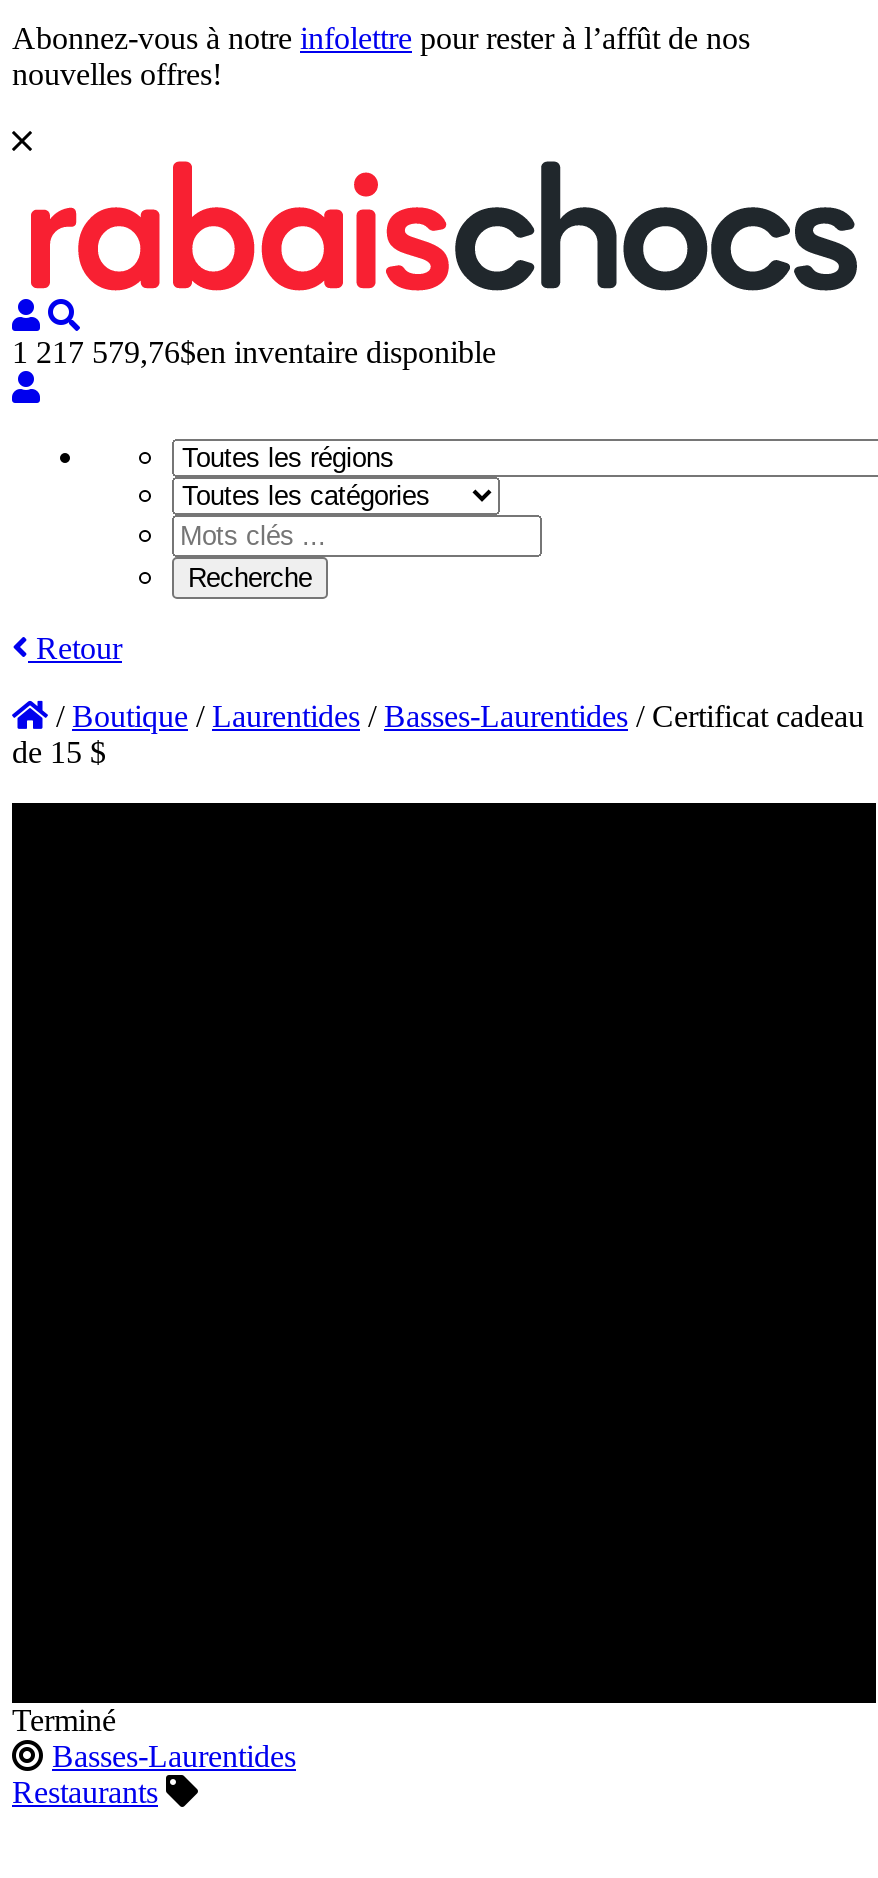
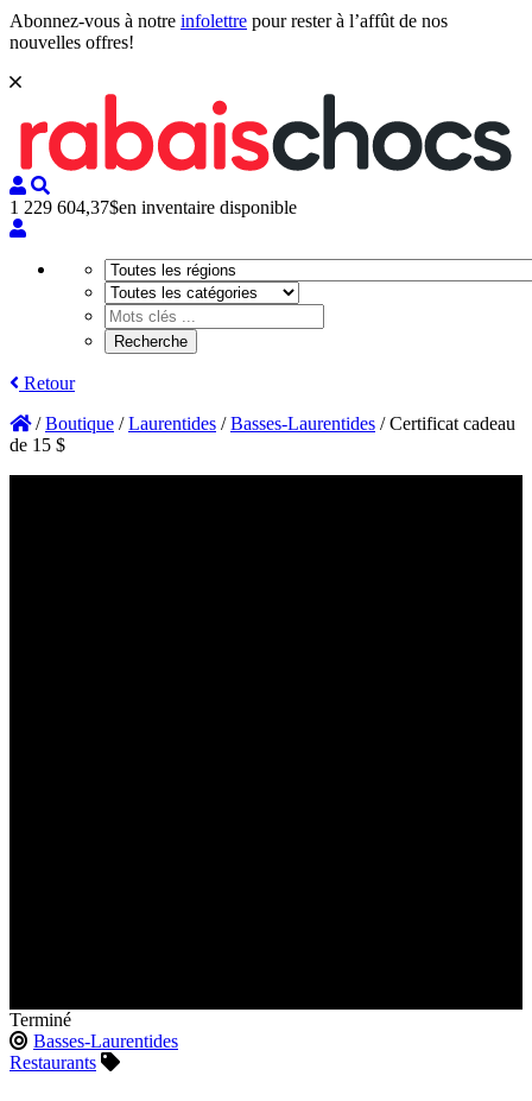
- 1 217 579,76$en inventaire disponible
+ 1 229 604,37$en inventaire disponible
